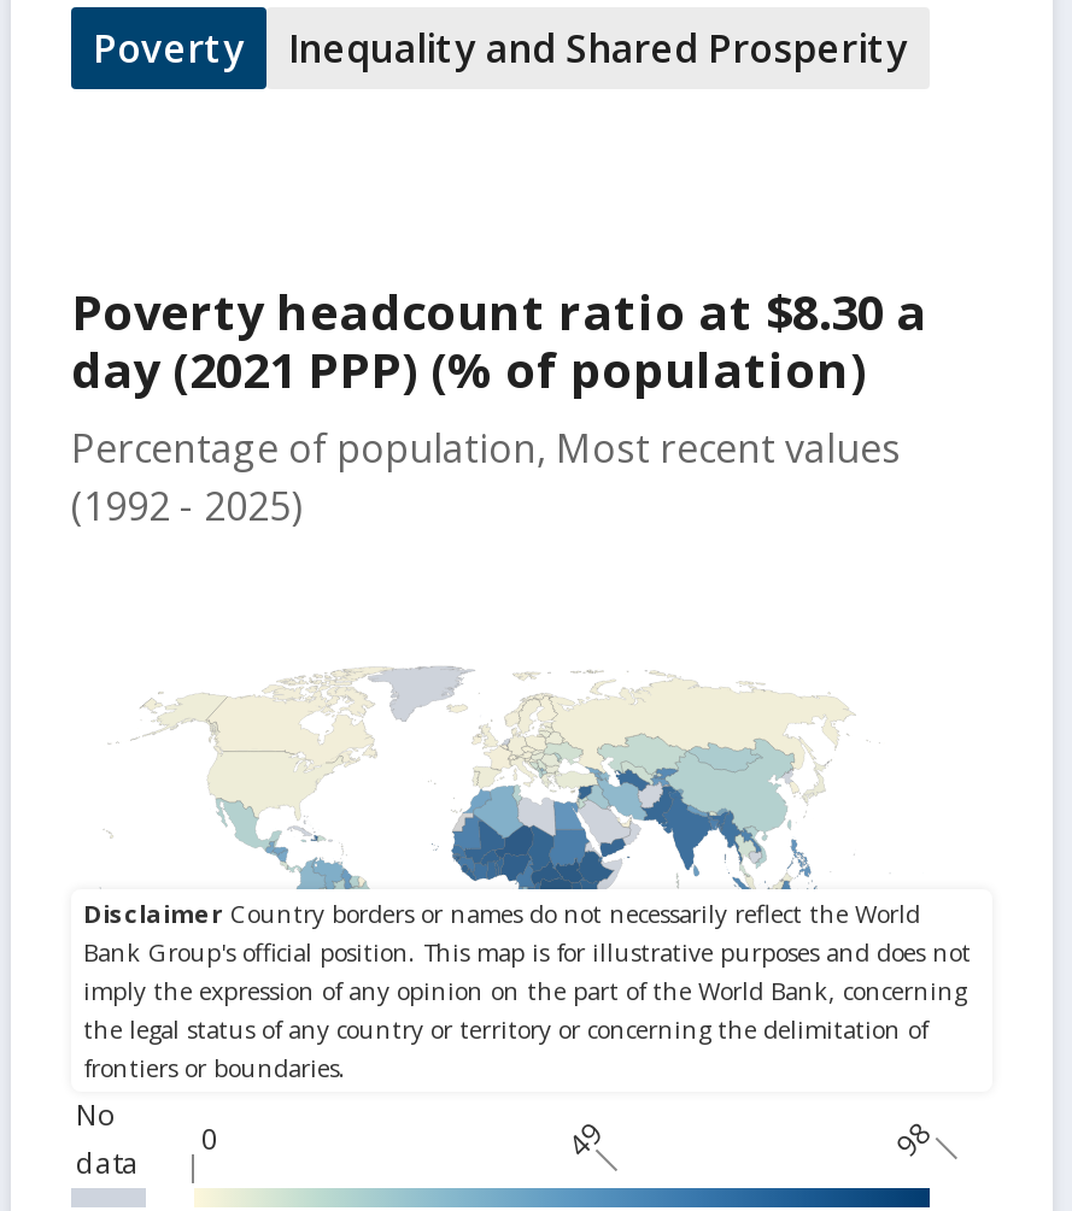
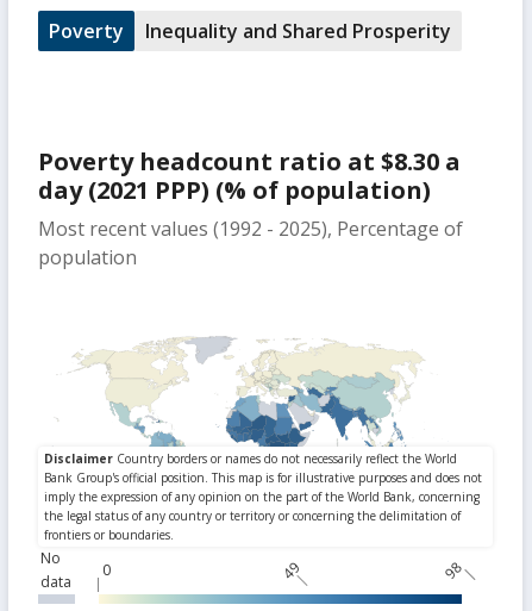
- Percentage of population, Most recent values
- (1992 - 2025)
+ Most recent values (1992 - 2025), Percentage of
+ population
